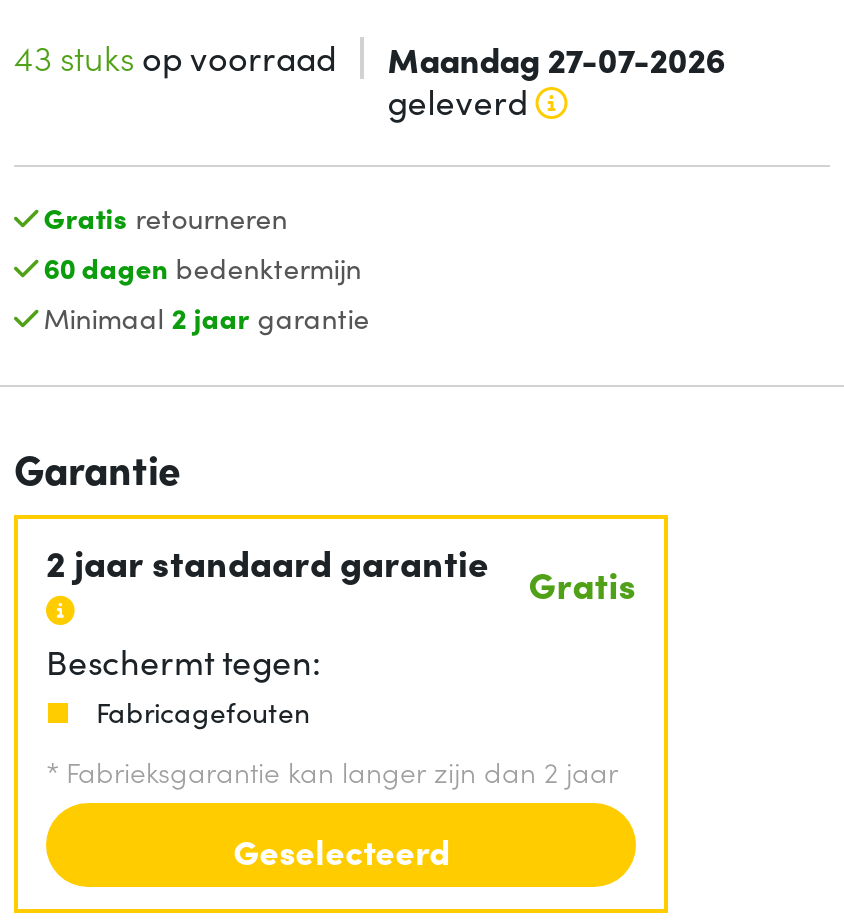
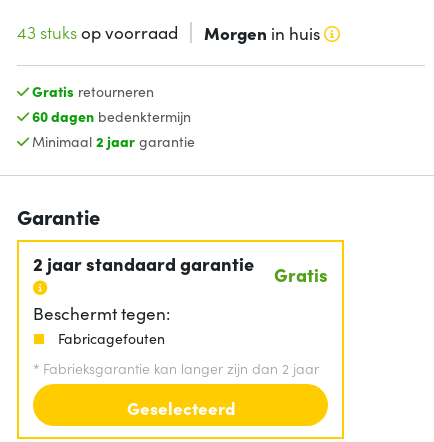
- Maandag 27-07-2026
- geleverd
+ Morgen in huis
